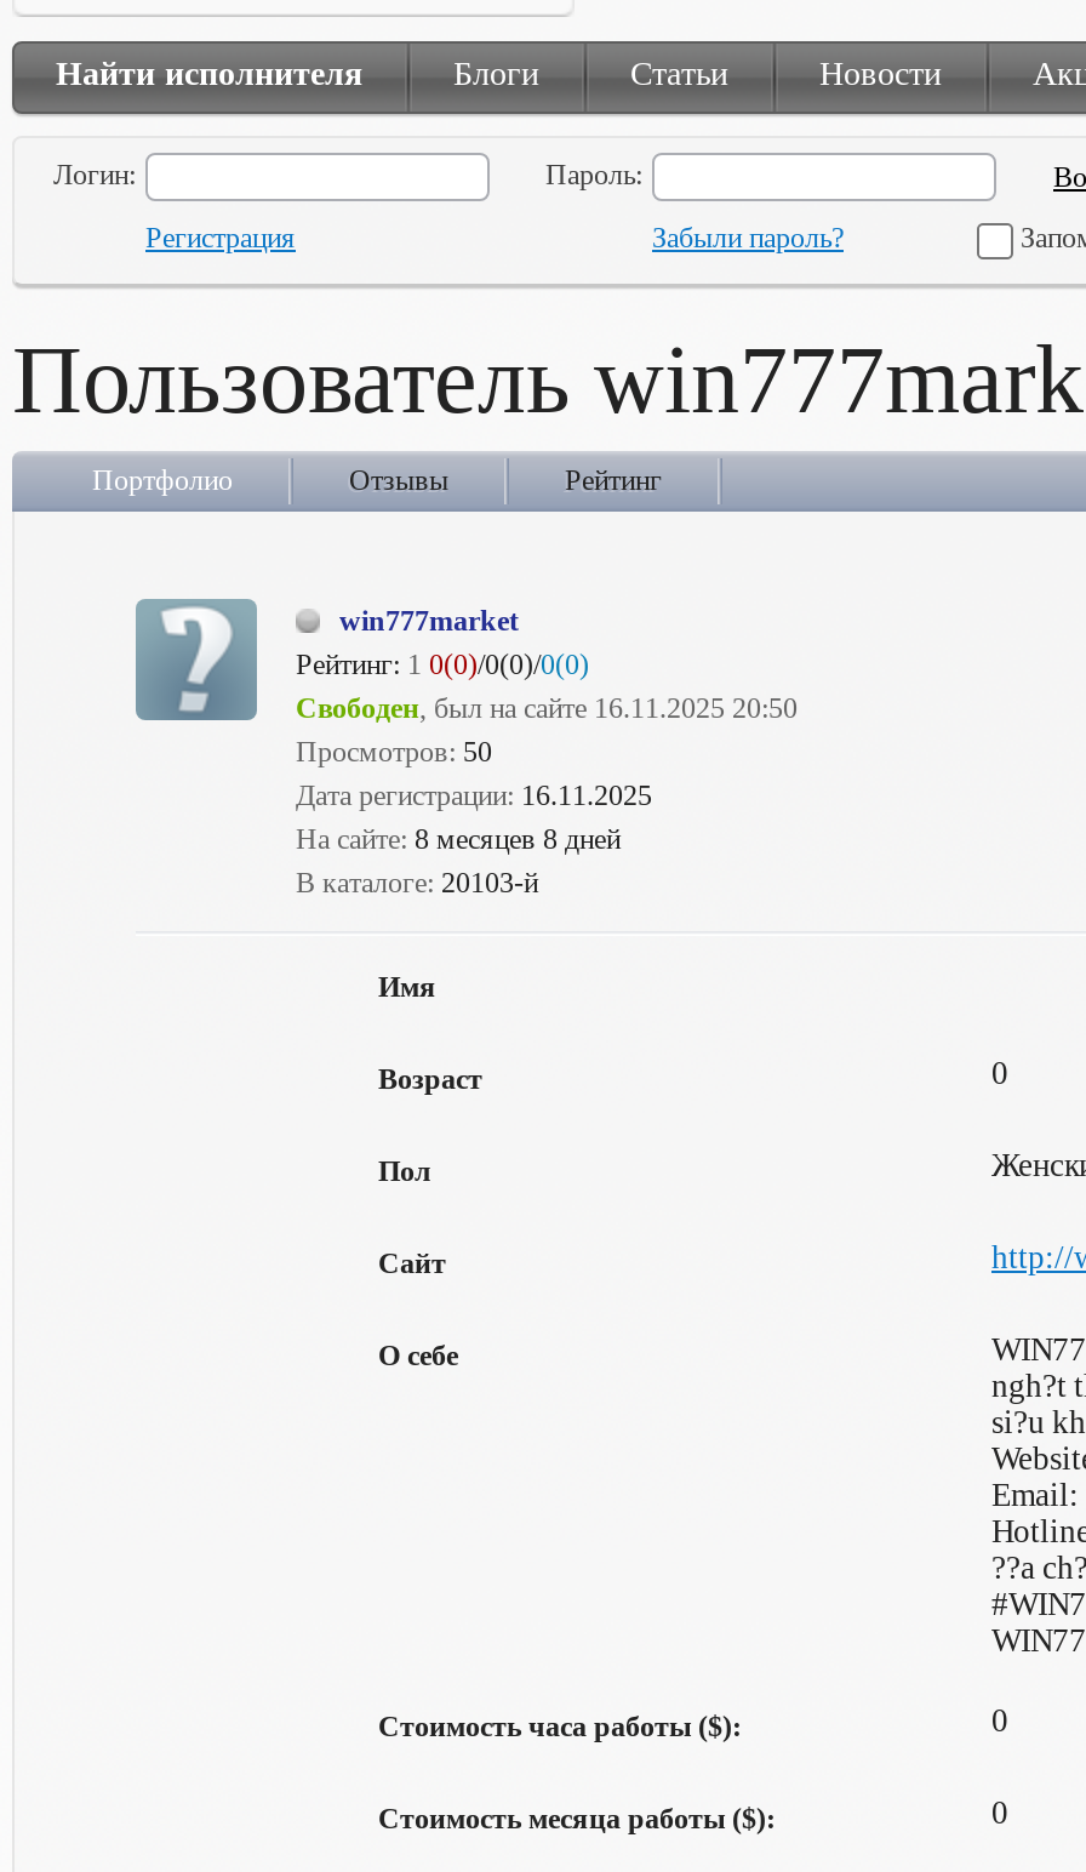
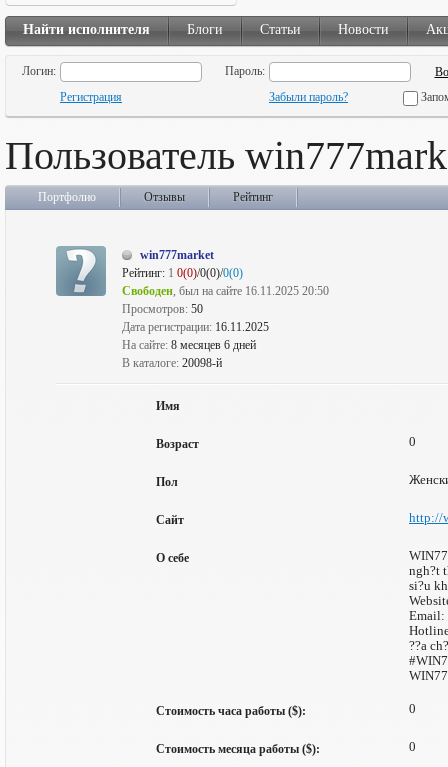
- На сайте: 8 месяцев 8 дней
+ На сайте: 8 месяцев 6 дней

- В каталоге: 20103-й
+ В каталоге: 20098-й
